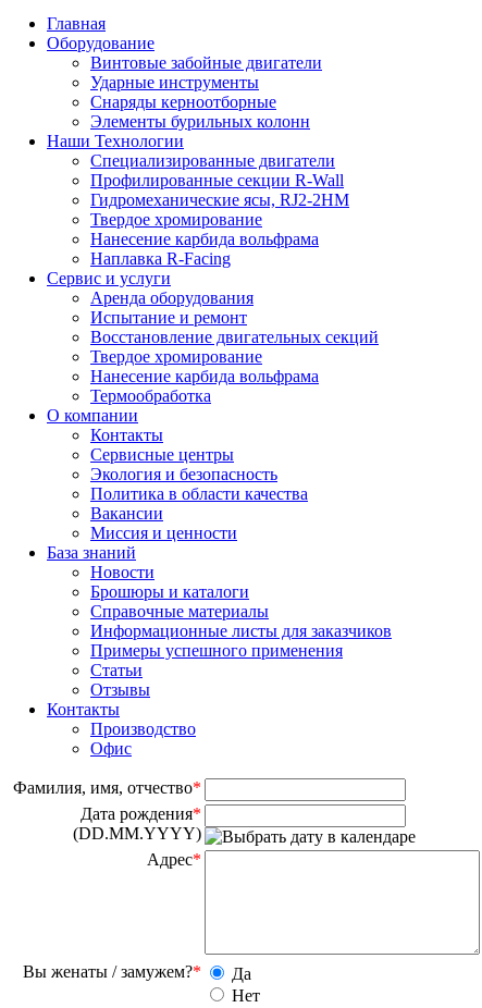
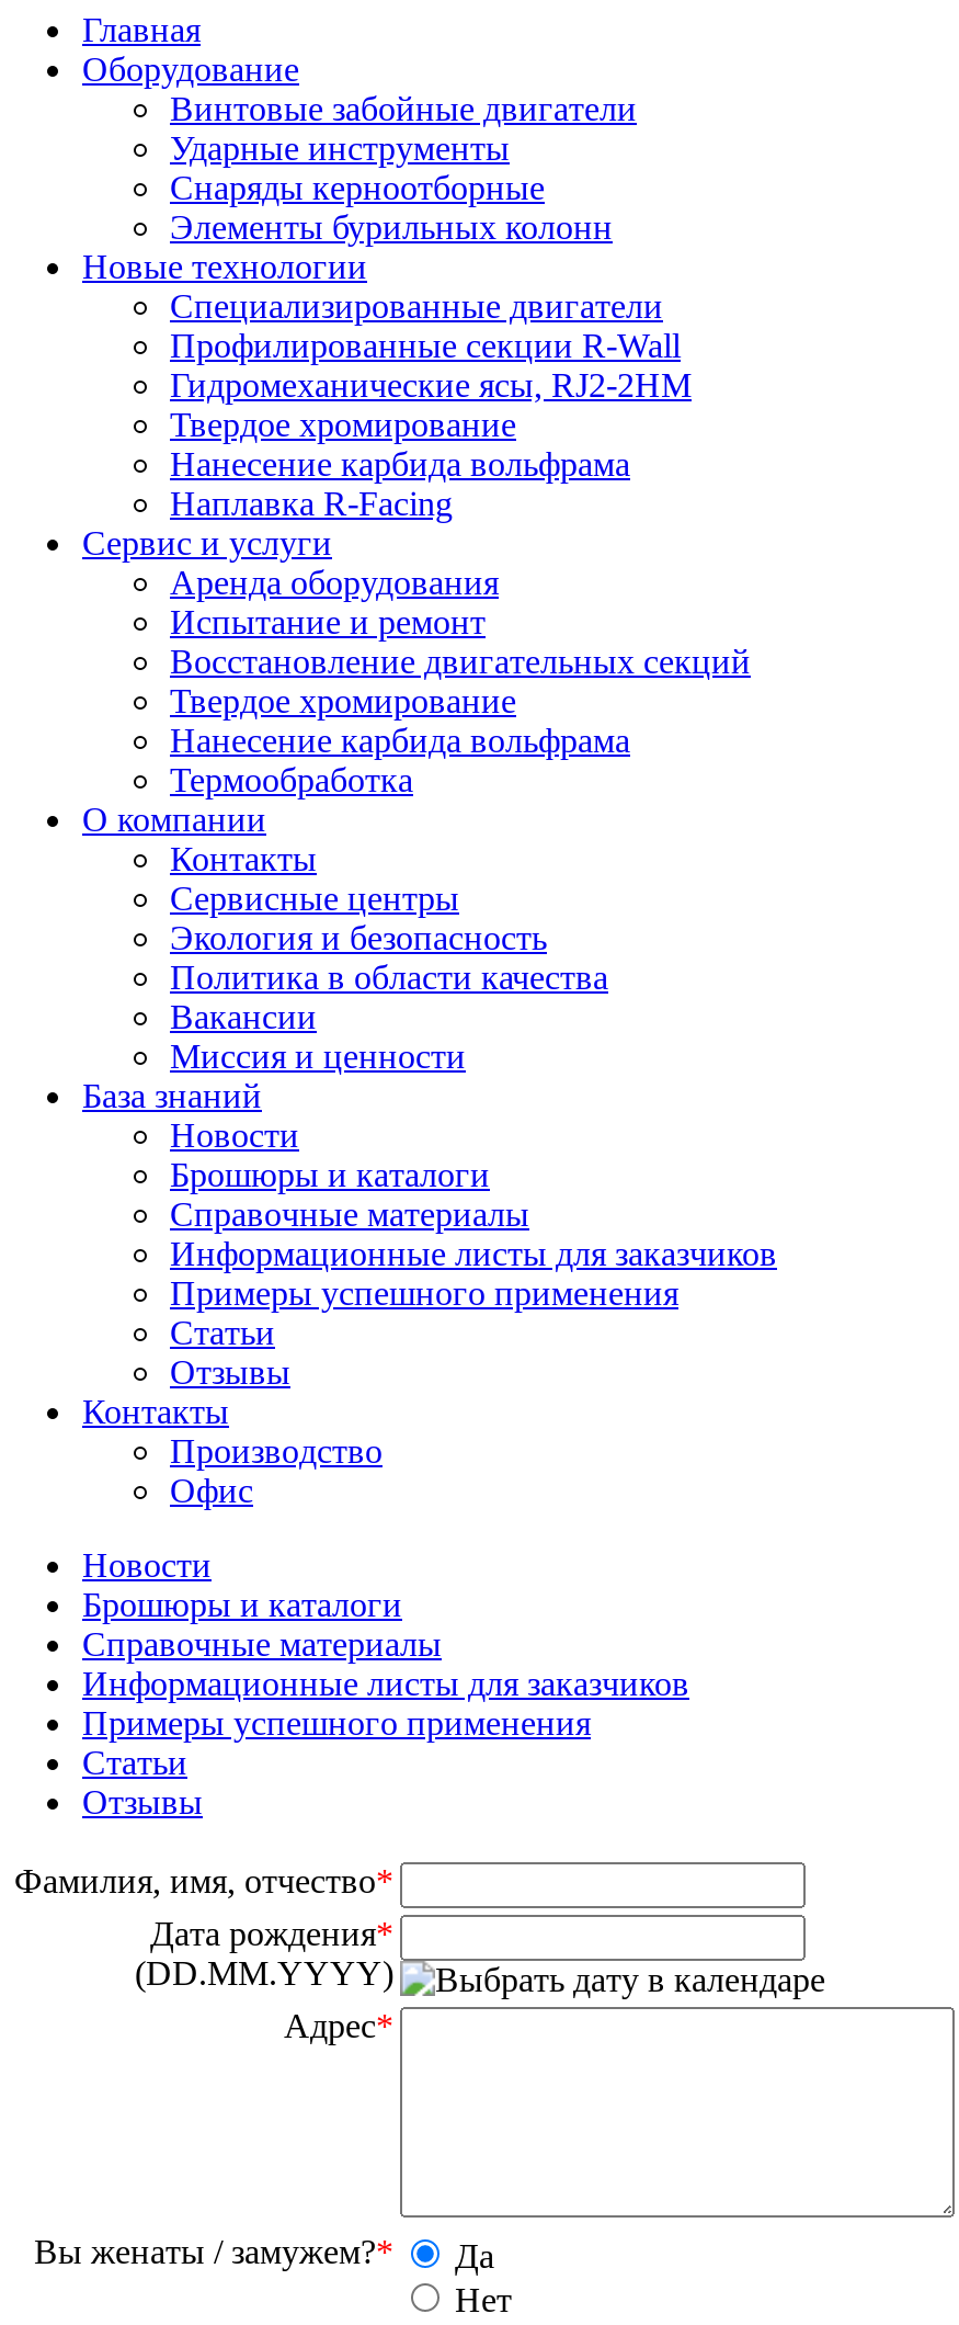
- Наши Технологии
+ Новые технологии

+ Новости
+ Брошюры и каталоги
+ Справочные материалы
+ Информационные листы для заказчиков
+ Примеры успешного применения
+ Статьи
+ Отзывы
